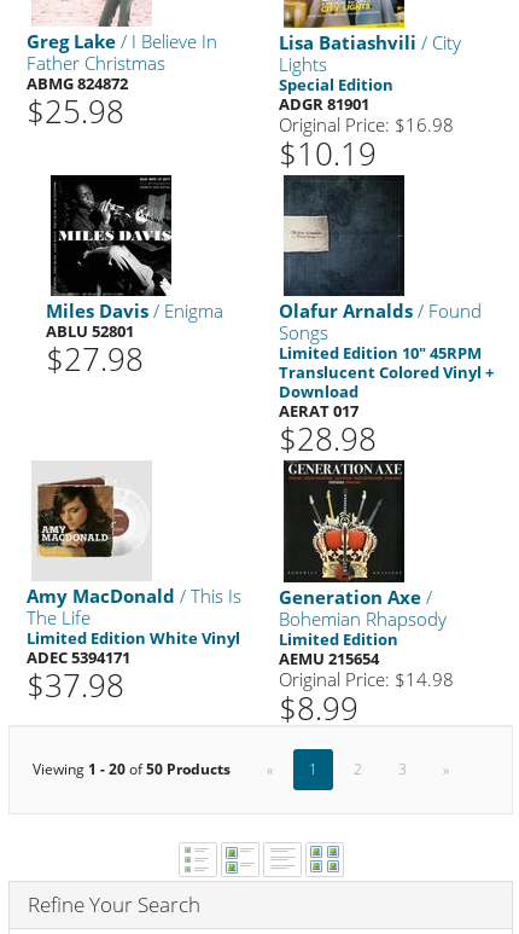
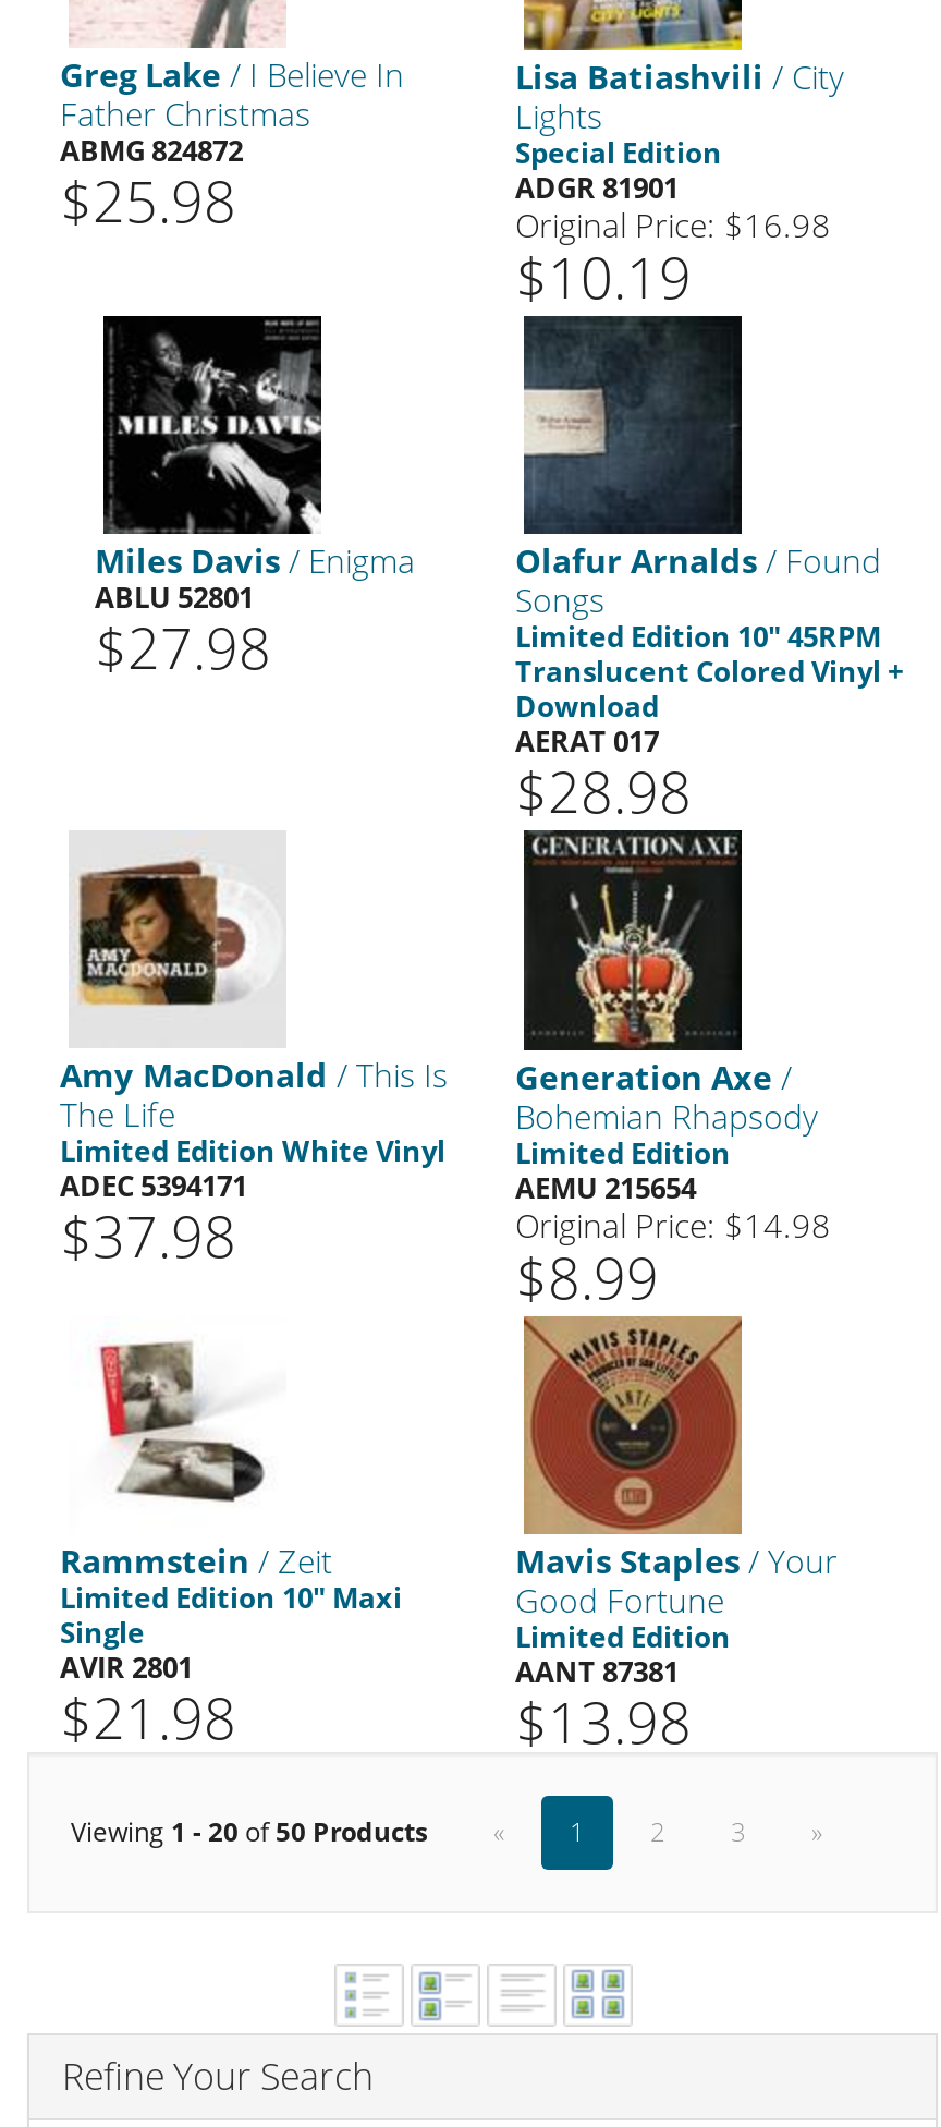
+ [image]
+ Rammstein / Zeit
+ Limited Edition 10" Maxi
+ Single
+ AVIR 2801
+ $21.98

+ [image]
+ Mavis Staples / Your
+ Good Fortune
+ Limited Edition
+ AANT 87381
+ $13.98
